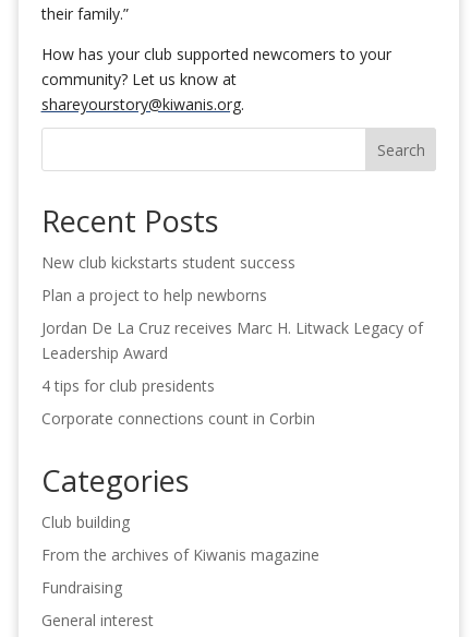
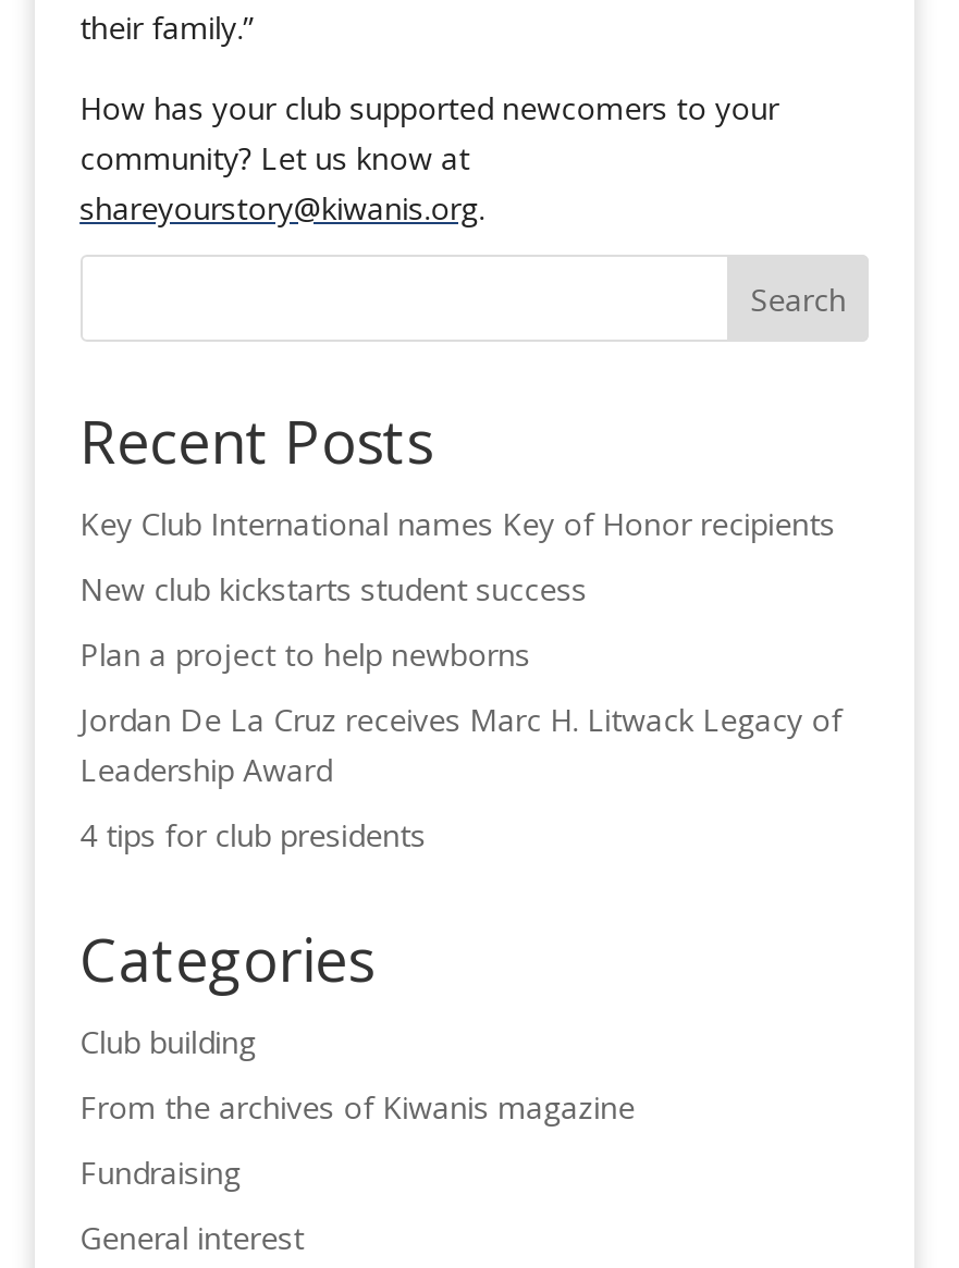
+ Key Club International names Key of Honor recipients

moved down: New club kickstarts student success | Plan a project to help newborns | Jordan De La Cruz receives Marc H. Litwack Legacy of | Leadership Award | 4 tips for club presidents

- Corporate connections count in Corbin
